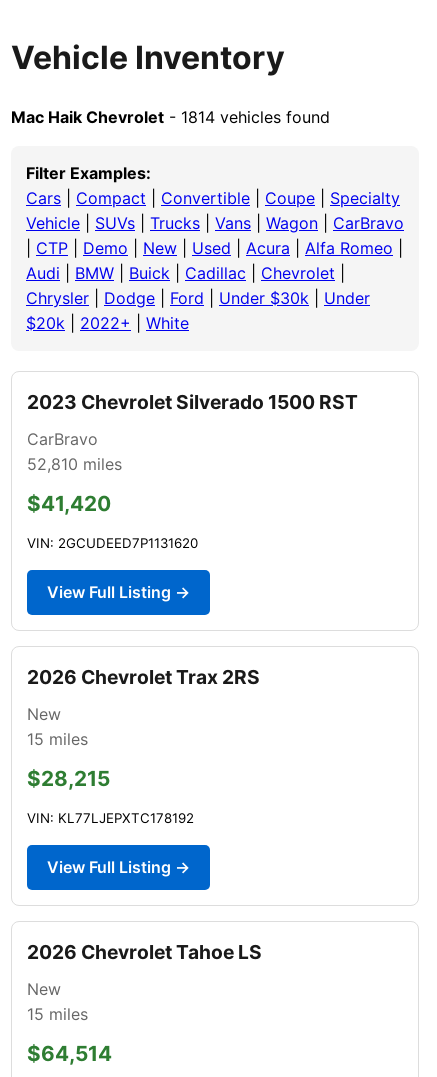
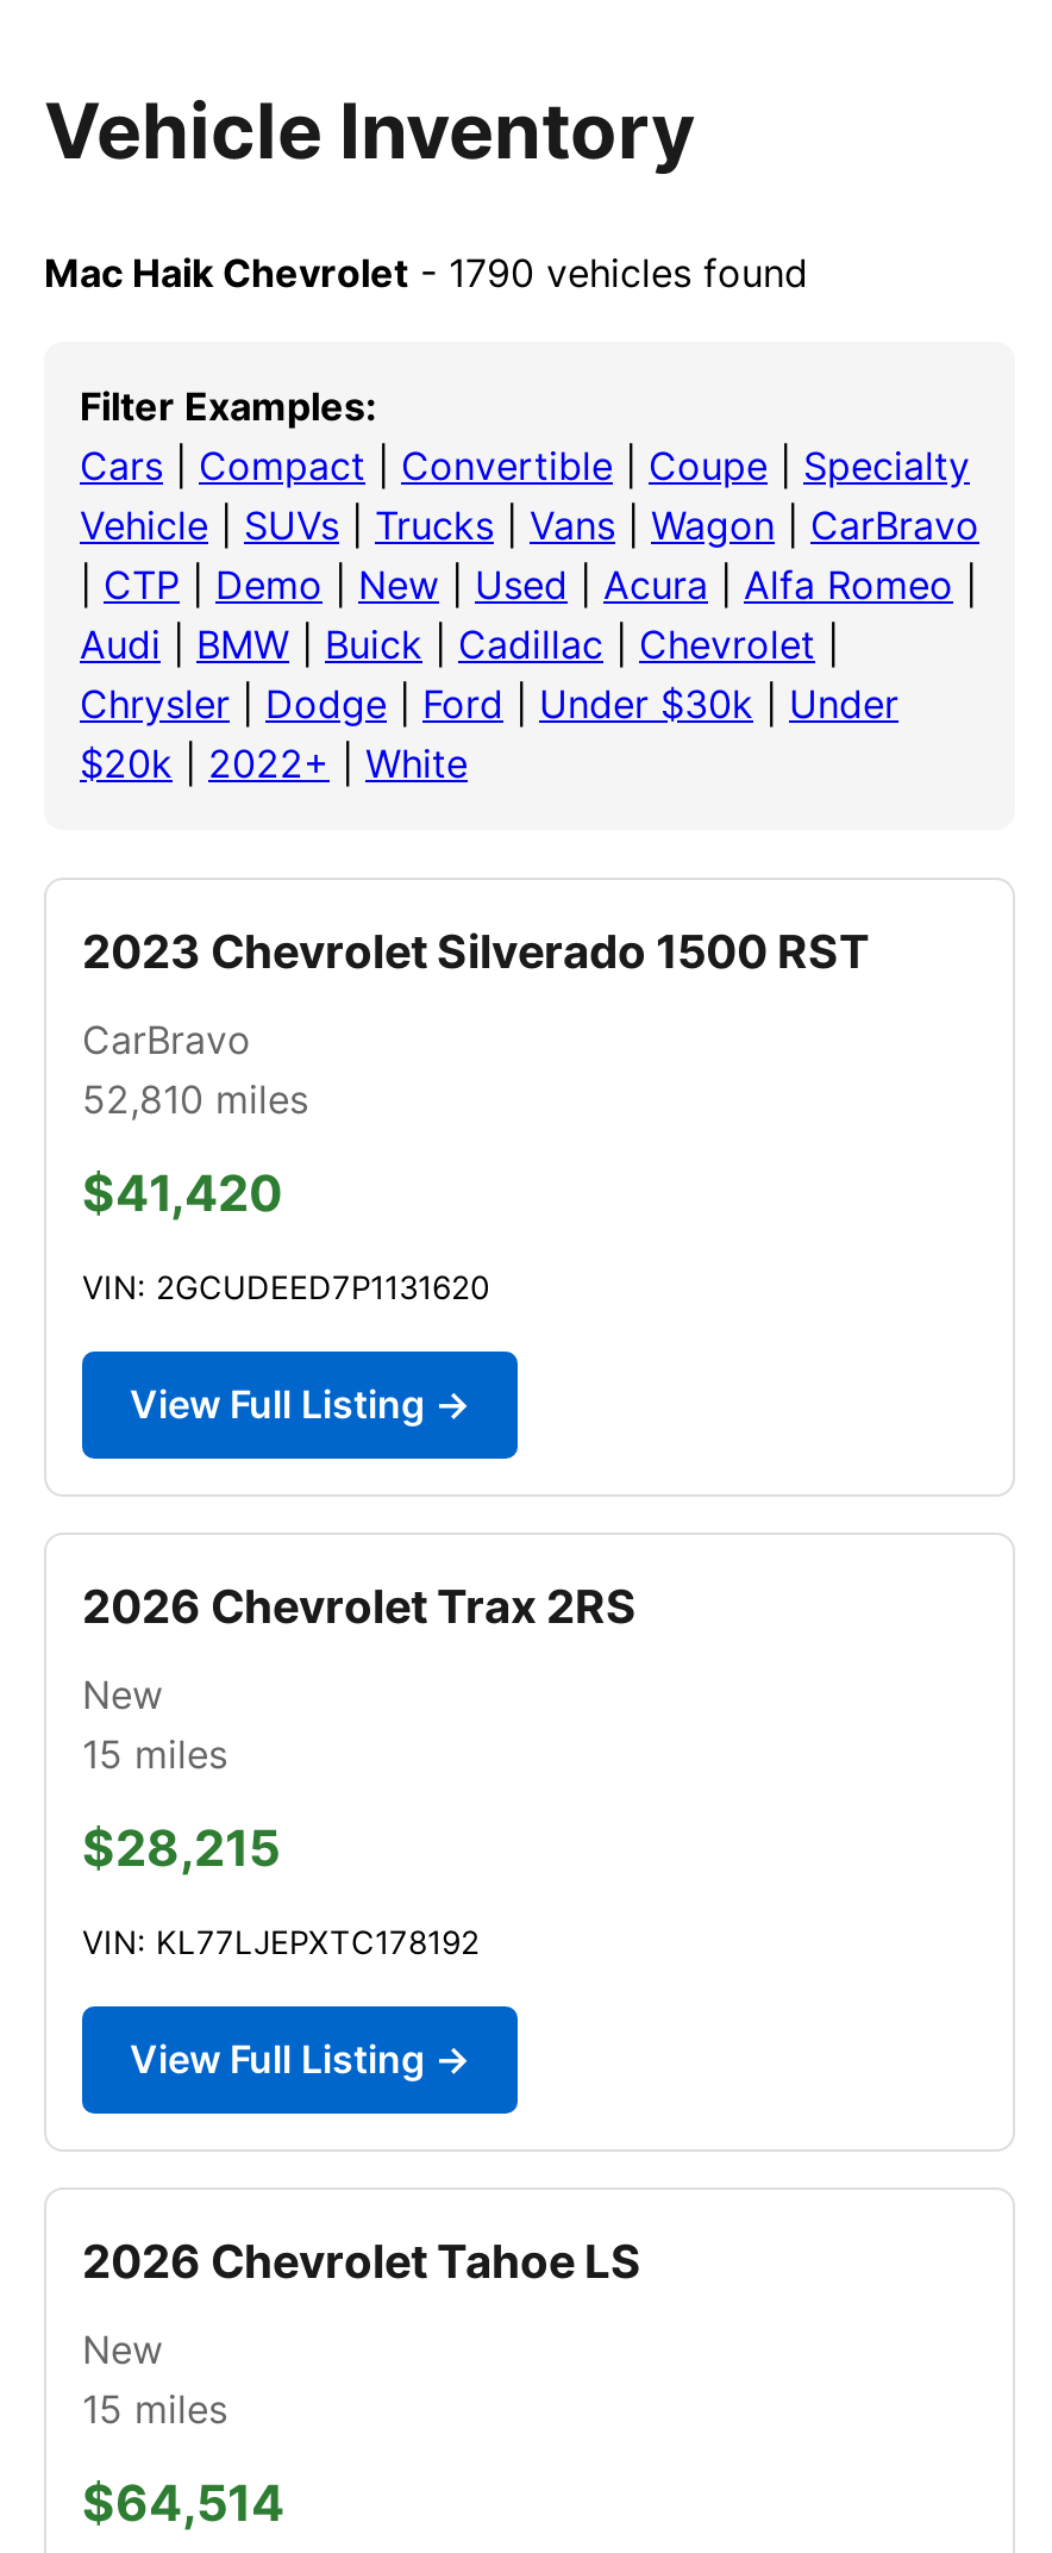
- Mac Haik Chevrolet - 1814 vehicles found
+ Mac Haik Chevrolet - 1790 vehicles found
